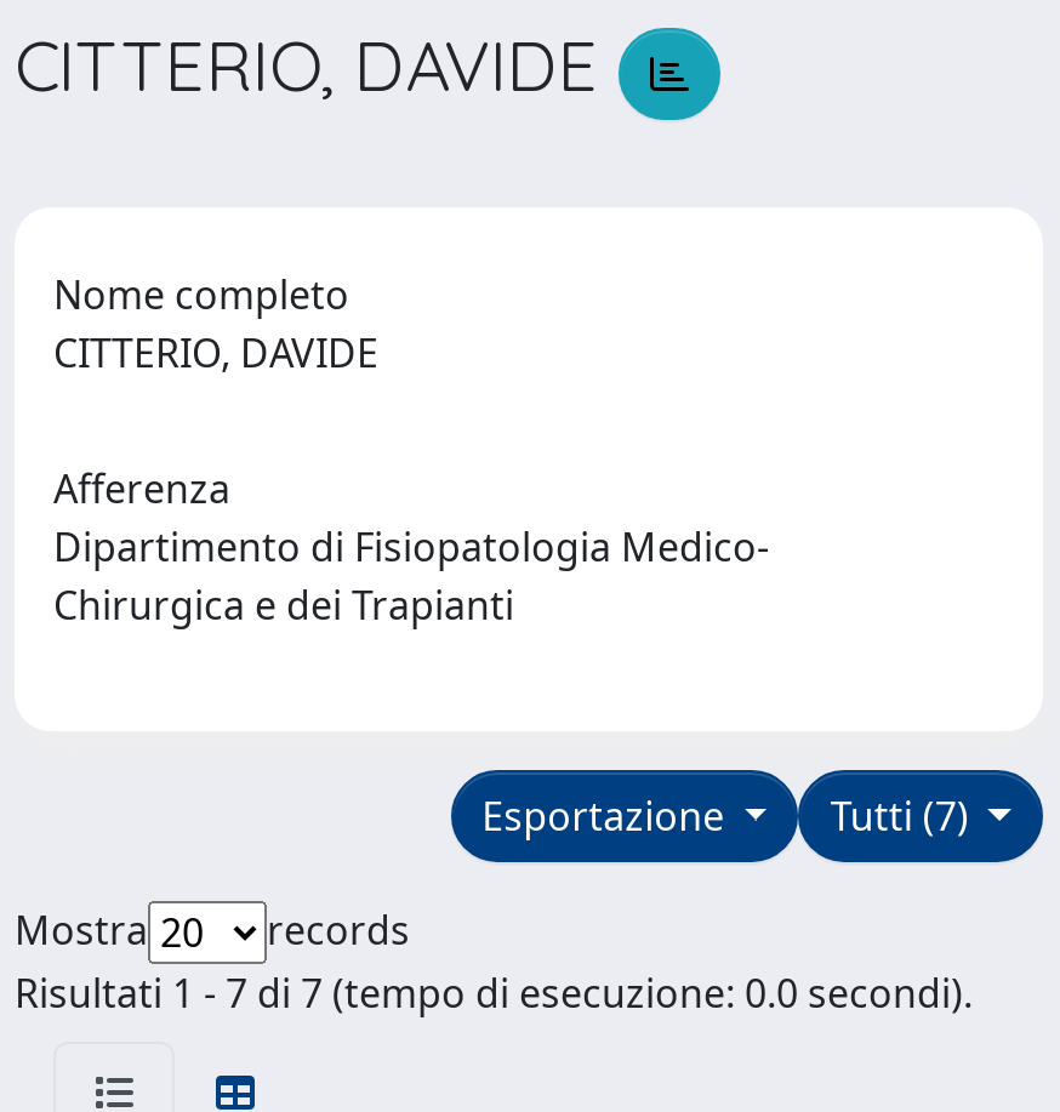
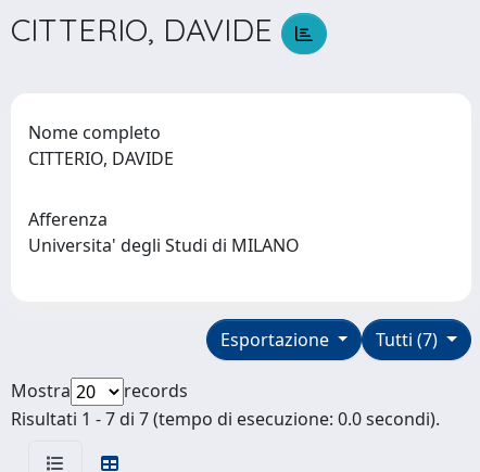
- Dipartimento di Fisiopatologia Medico-
- Chirurgica e dei Trapianti
+ Universita' degli Studi di MILANO
